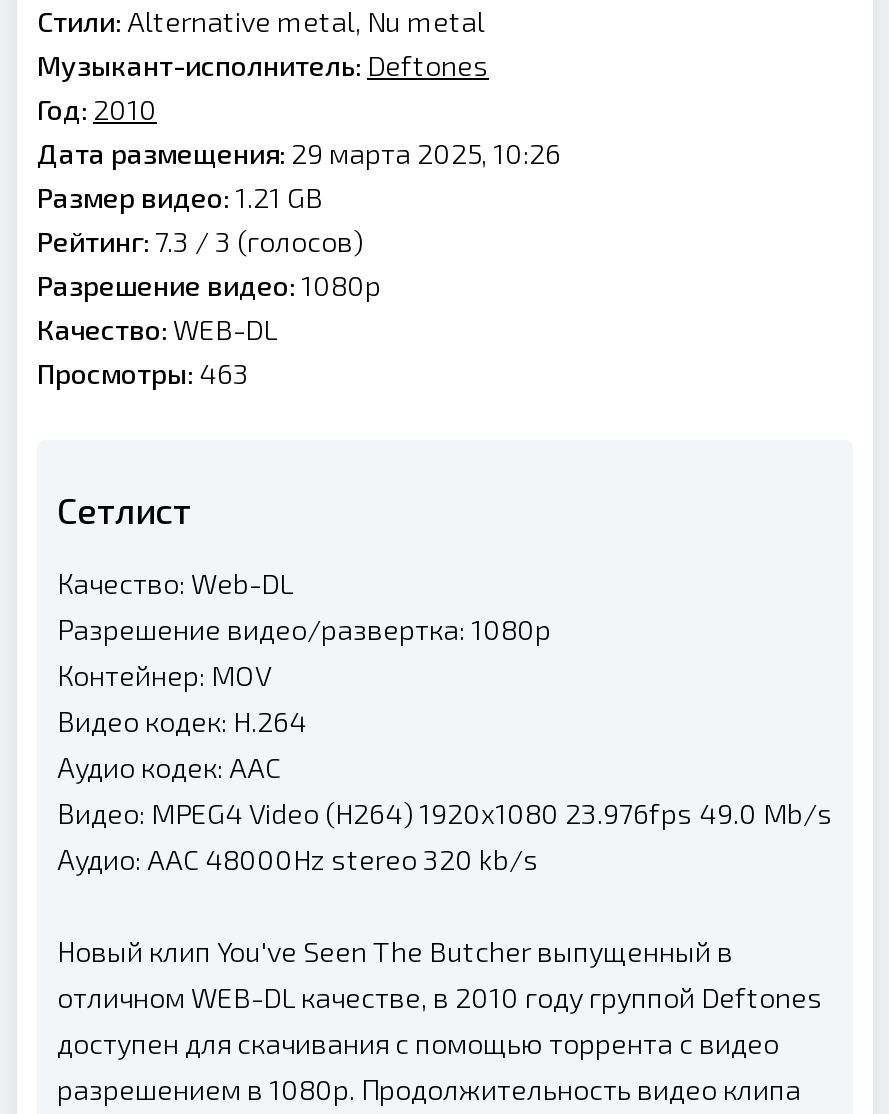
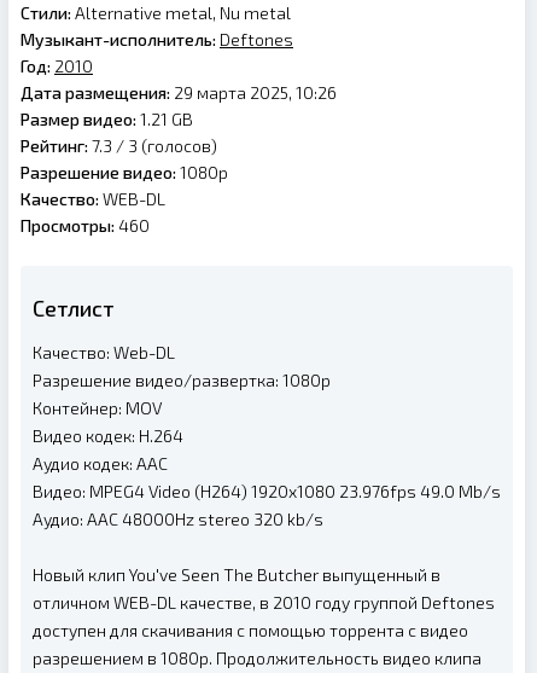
- Просмотры: 463
+ Просмотры: 460
